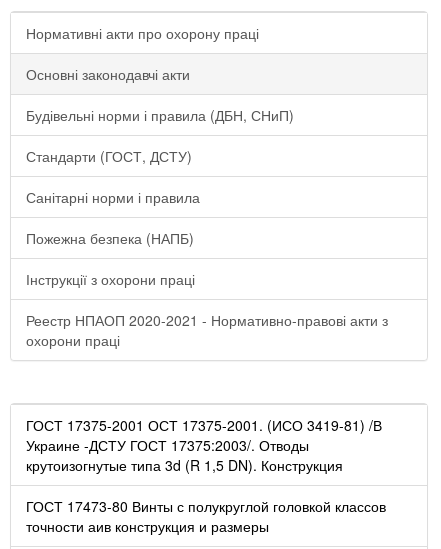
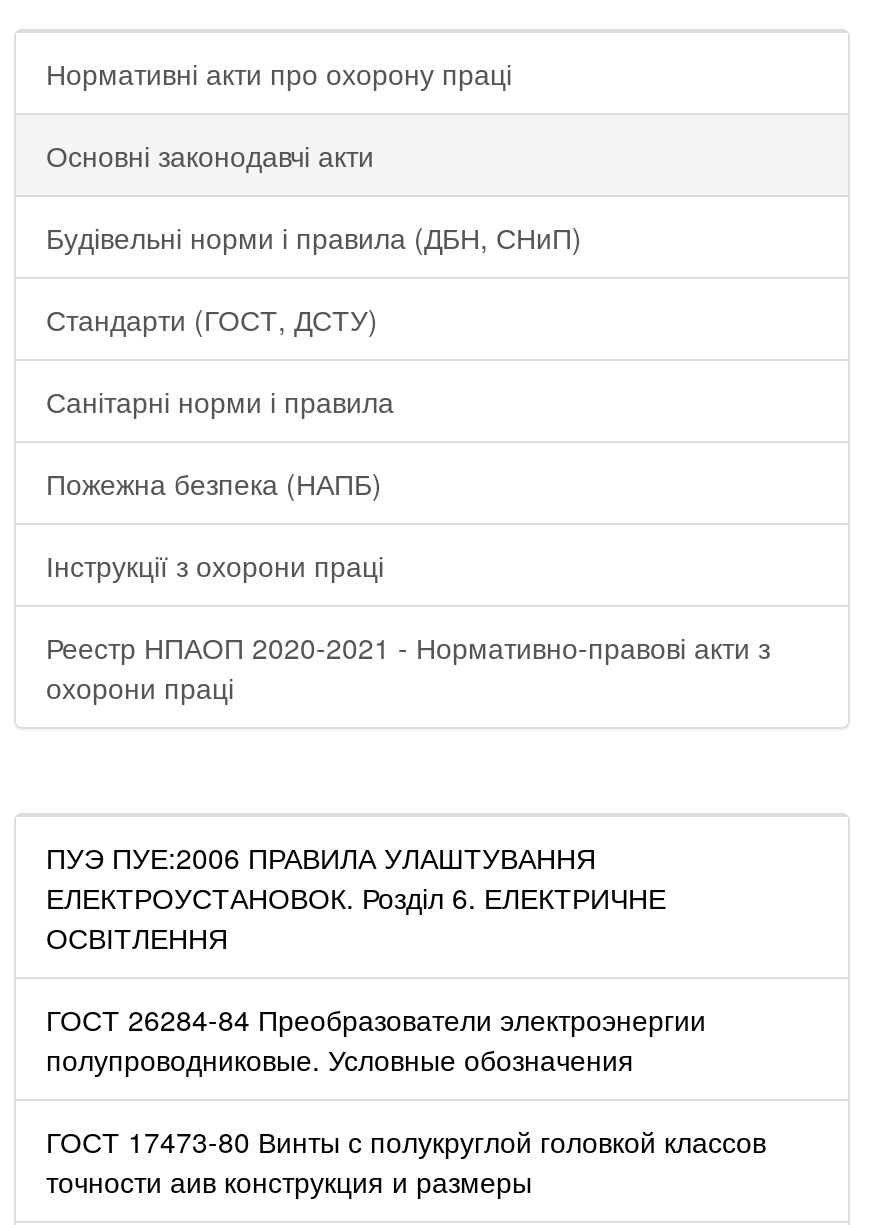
- ГОСТ 17375-2001 ОСТ 17375-2001. (ИСО 3419-81) /В
- Украине -ДСТУ ГОСТ 17375:2003/. Отводы
- крутоизогнутые типа 3d (R 1,5 DN). Конструкция
+ ПУЭ ПУЕ:2006 ПРАВИЛА УЛАШТУВАННЯ
+ ЕЛЕКТРОУСТАНОВОК. Розділ 6. ЕЛЕКТРИЧНЕ
+ ОСВІТЛЕННЯ
+ ГОСТ 26284-84 Преобразователи электроэнергии
+ полупроводниковые. Условные обозначения
